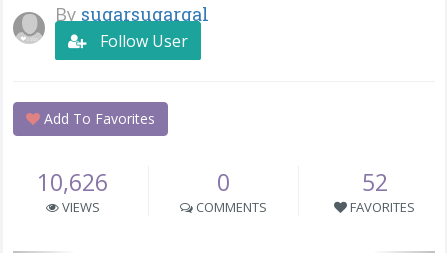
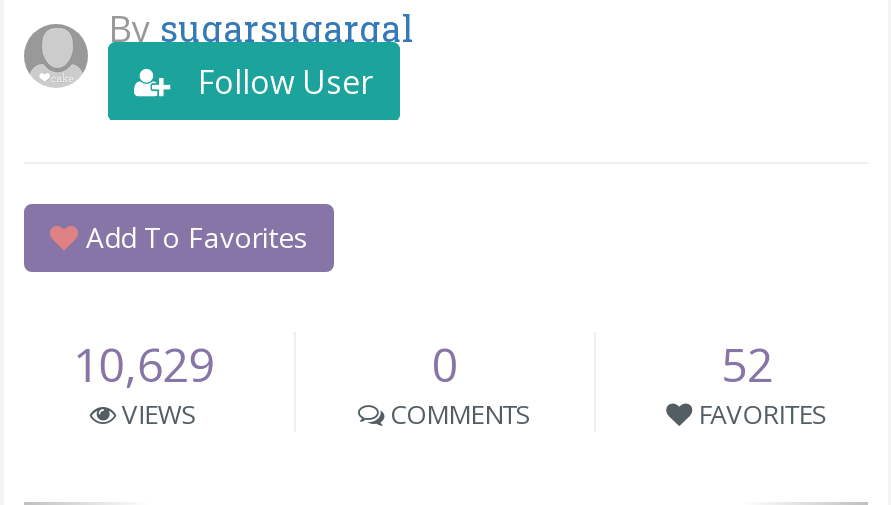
- 10,626
+ 10,629
